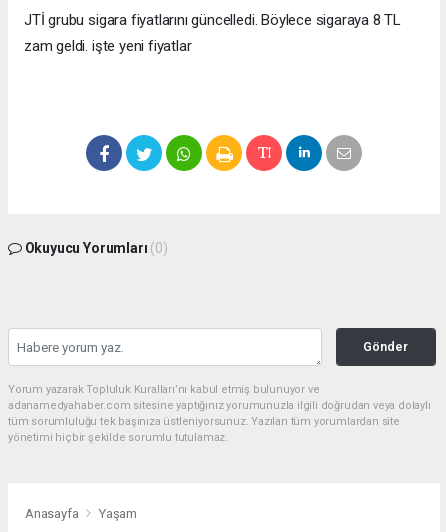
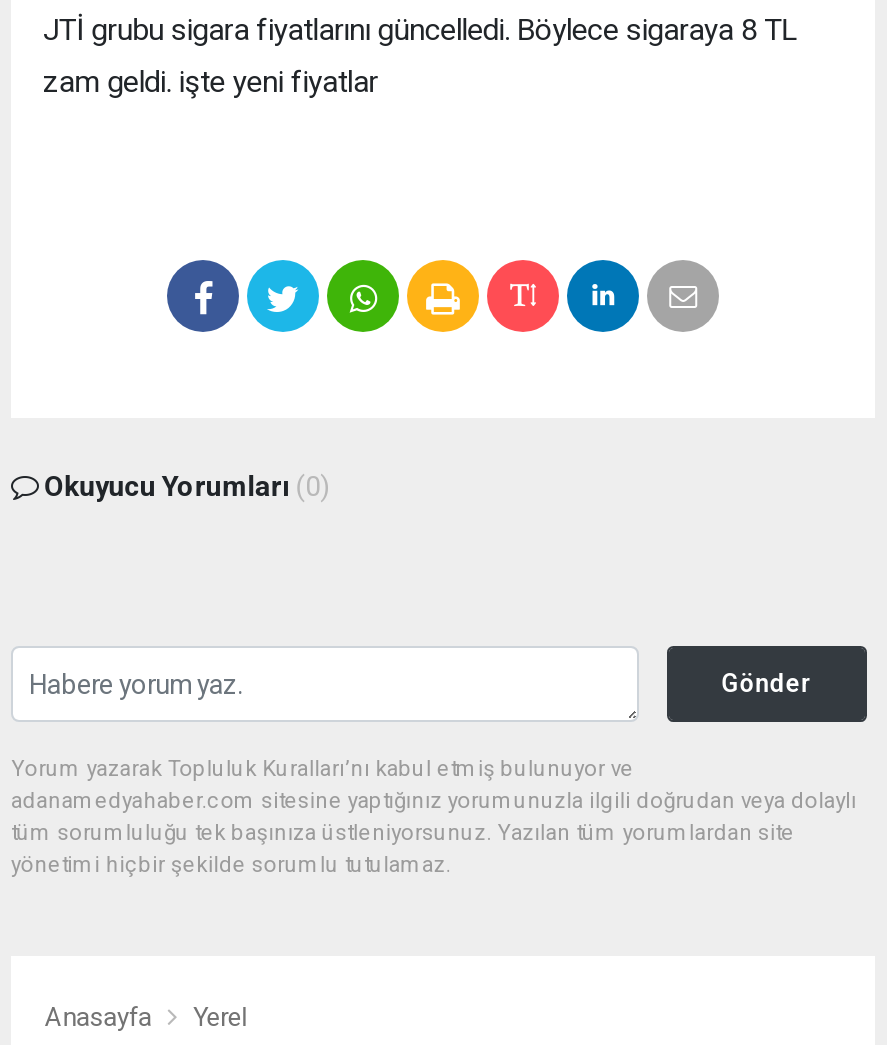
- Yaşam
+ Yerel
